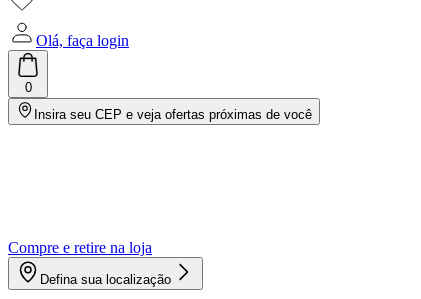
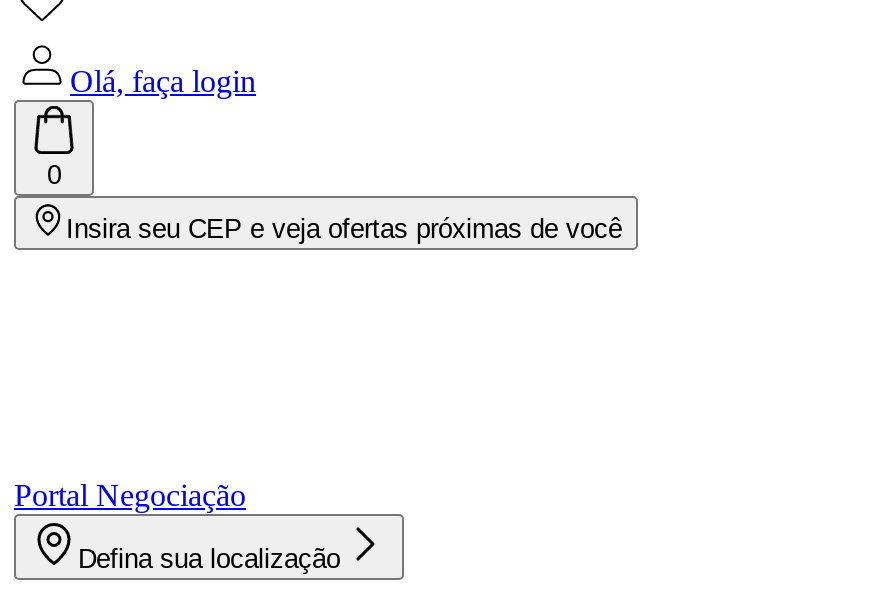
- Compre e retire na loja
+ Portal Negociação
